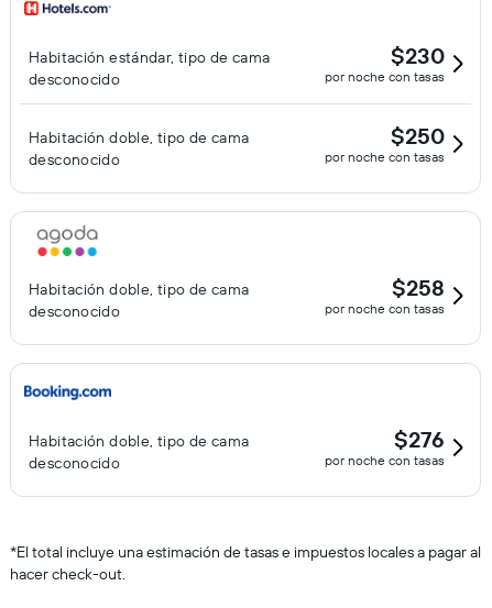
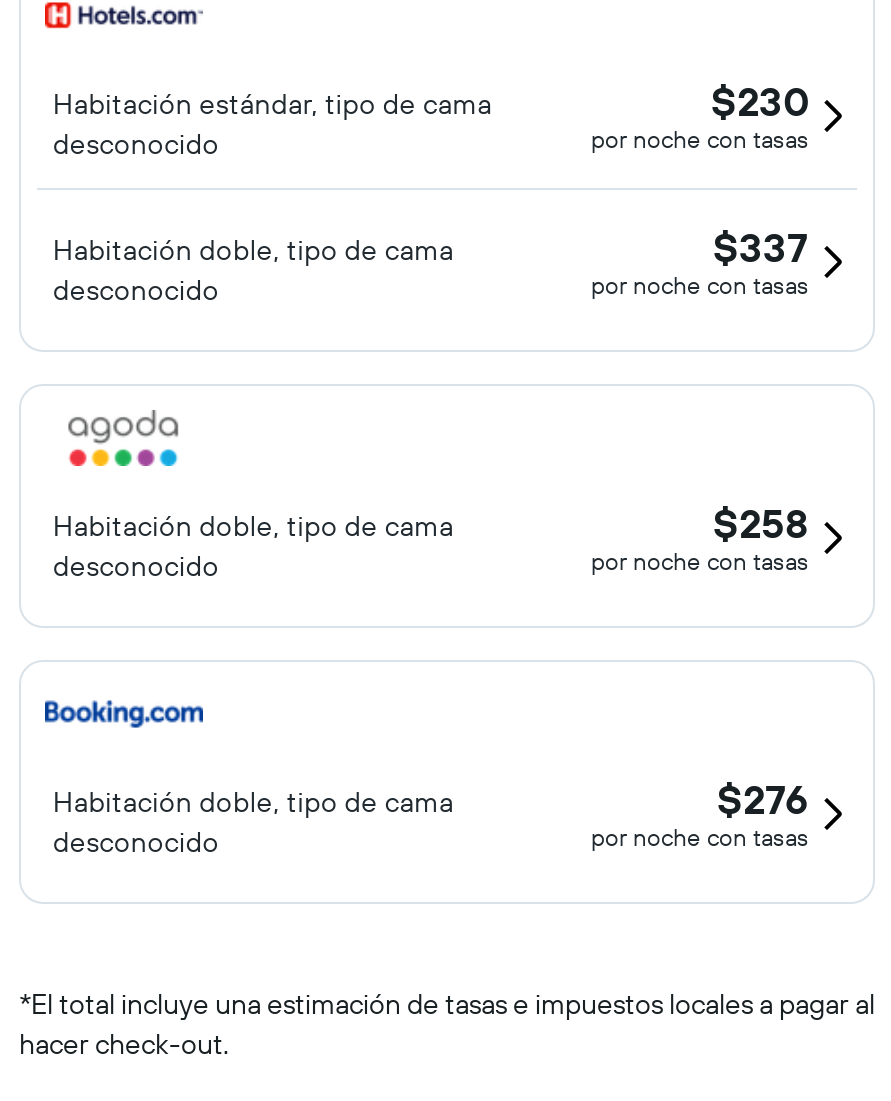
- $250
+ $337
